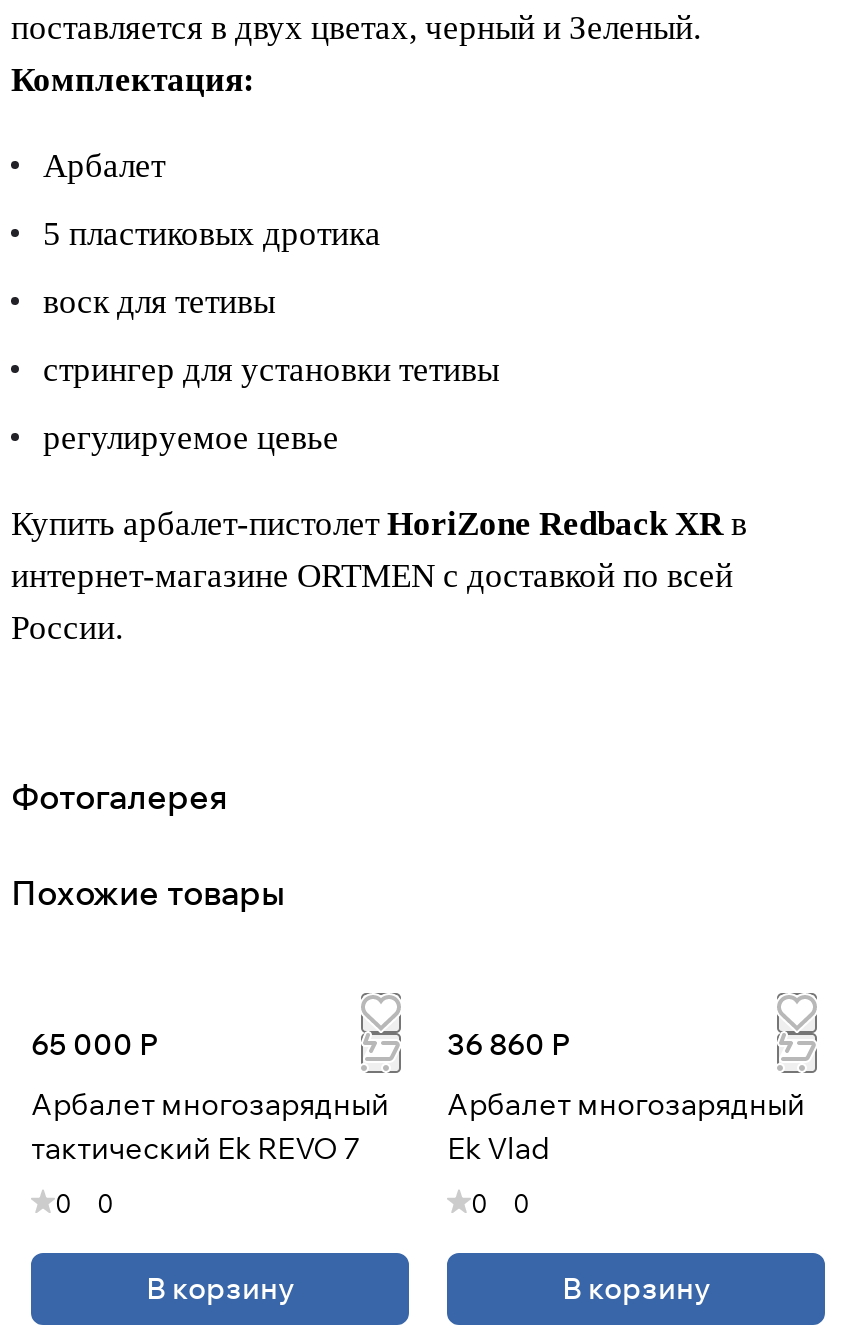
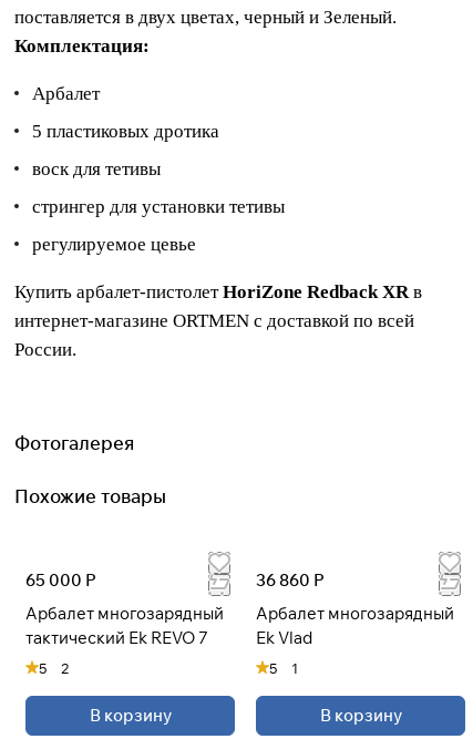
- 0
+ 5

- 0
+ 2

- 0
+ 5

- 0
+ 1
